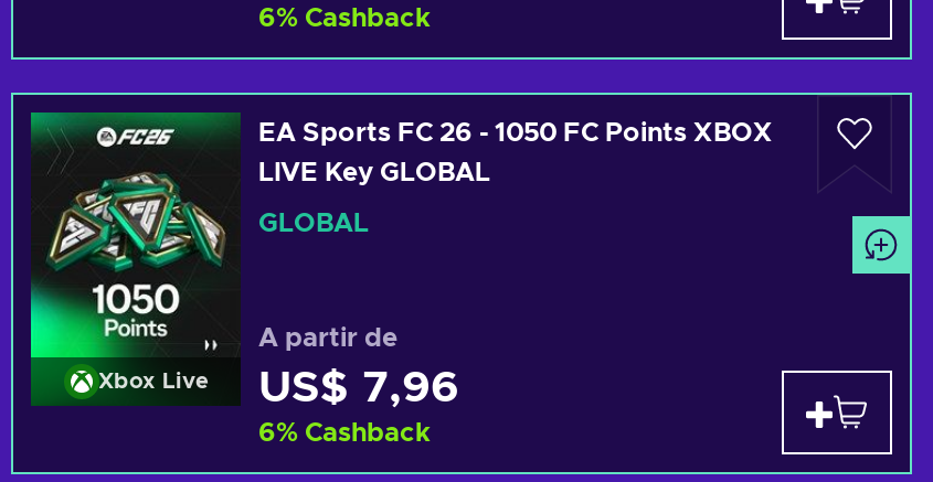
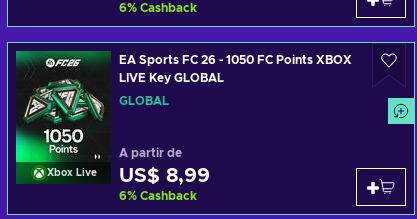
- US$ 7,96
+ US$ 8,99
